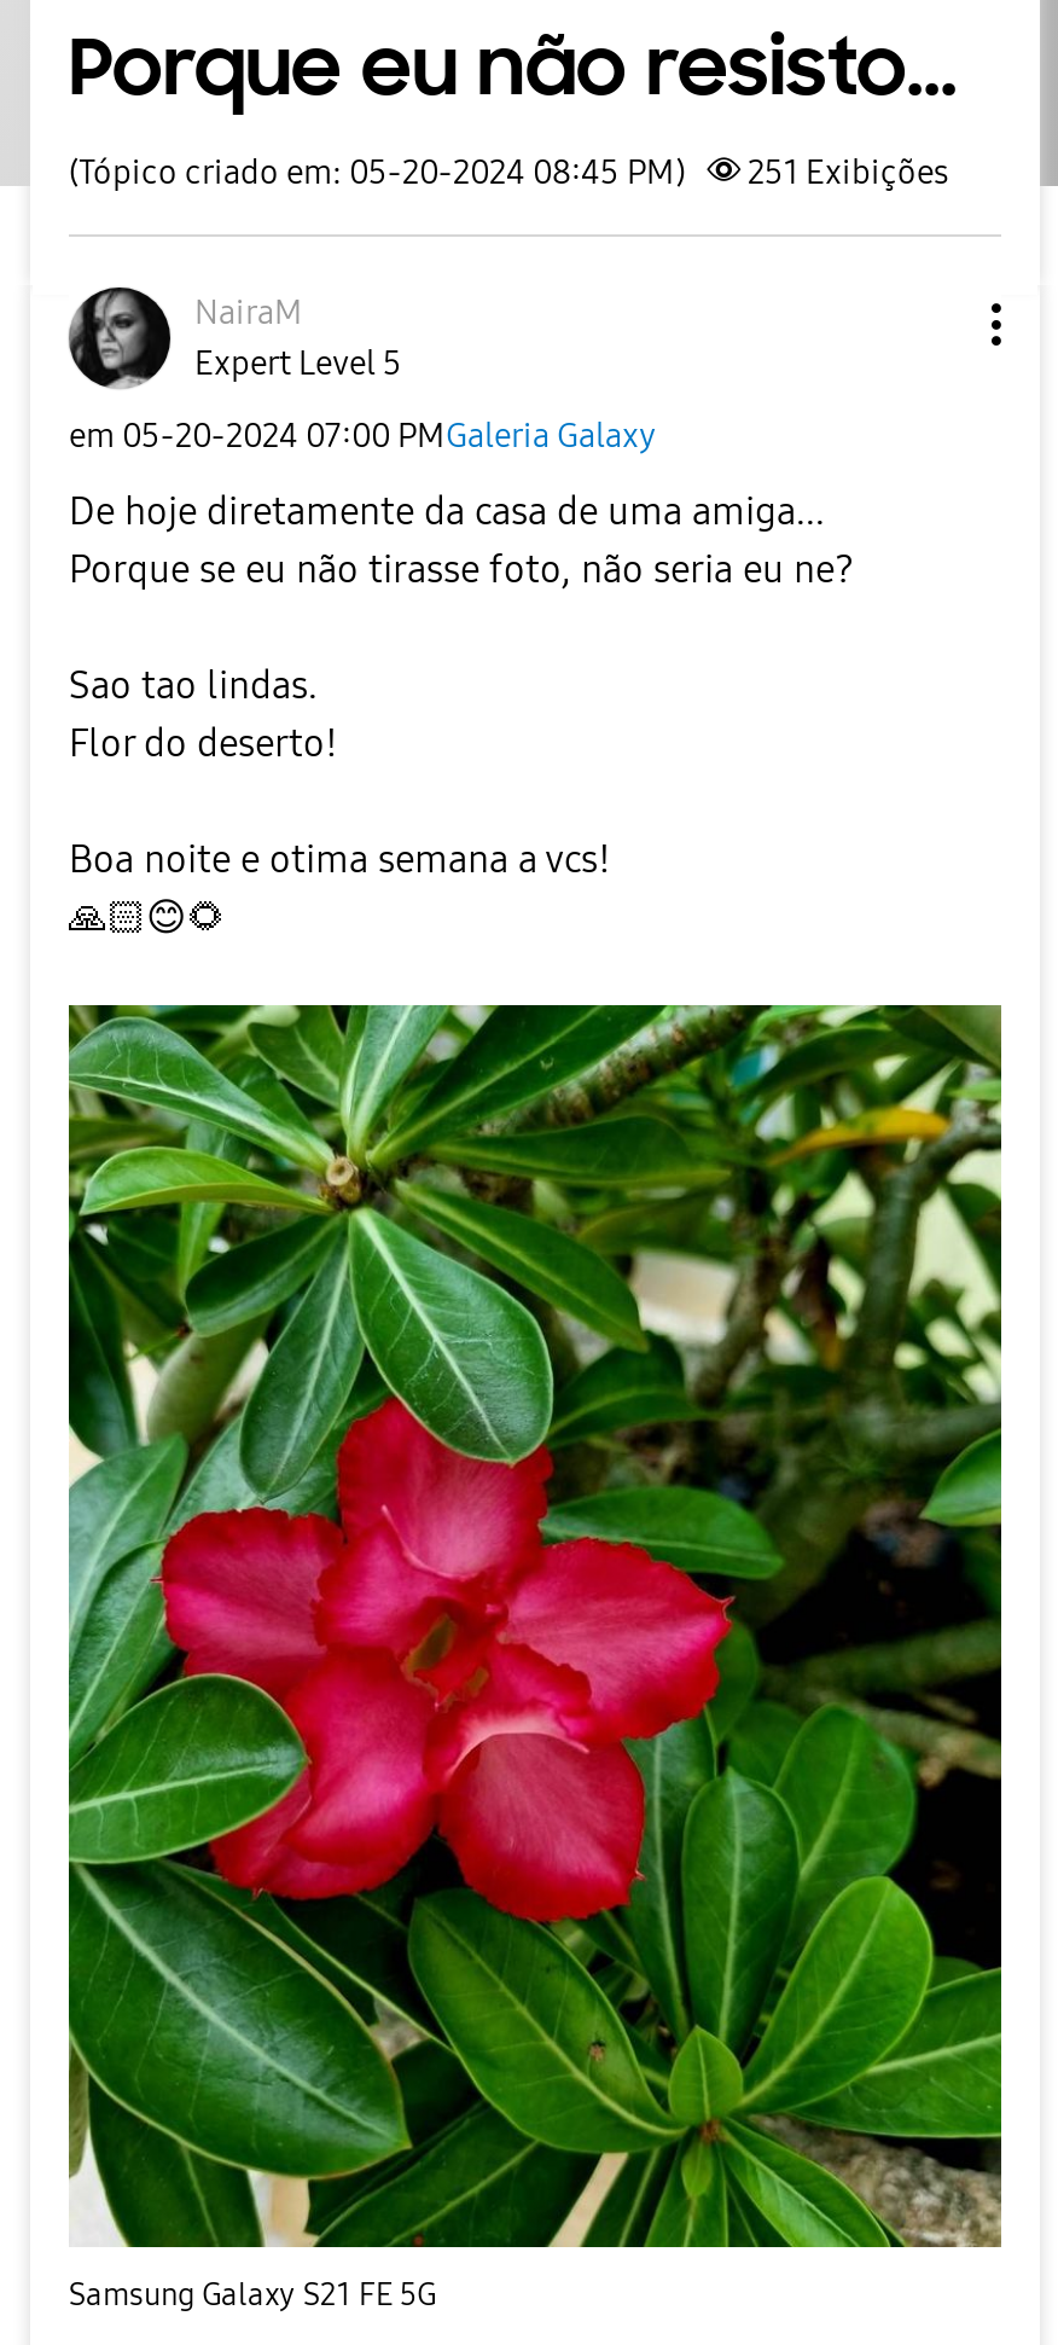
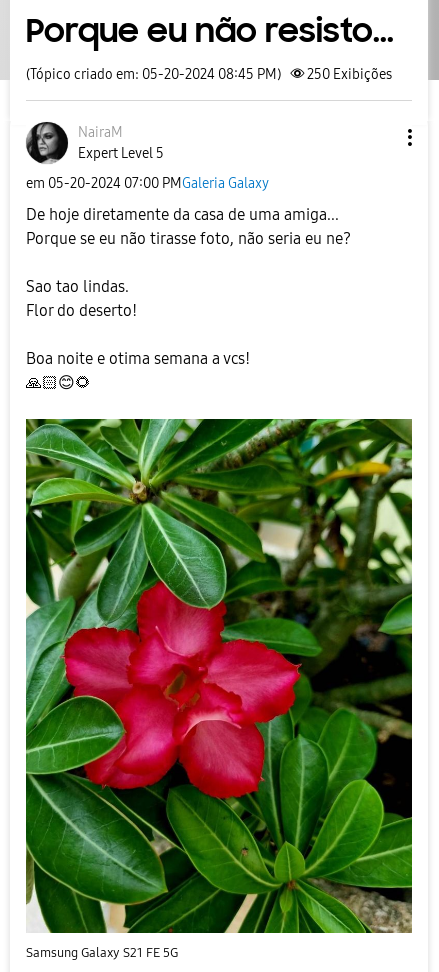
- (Tópico criado em: 05-20-2024 08:45 PM) 251 Exibições
+ (Tópico criado em: 05-20-2024 08:45 PM) 250 Exibições
